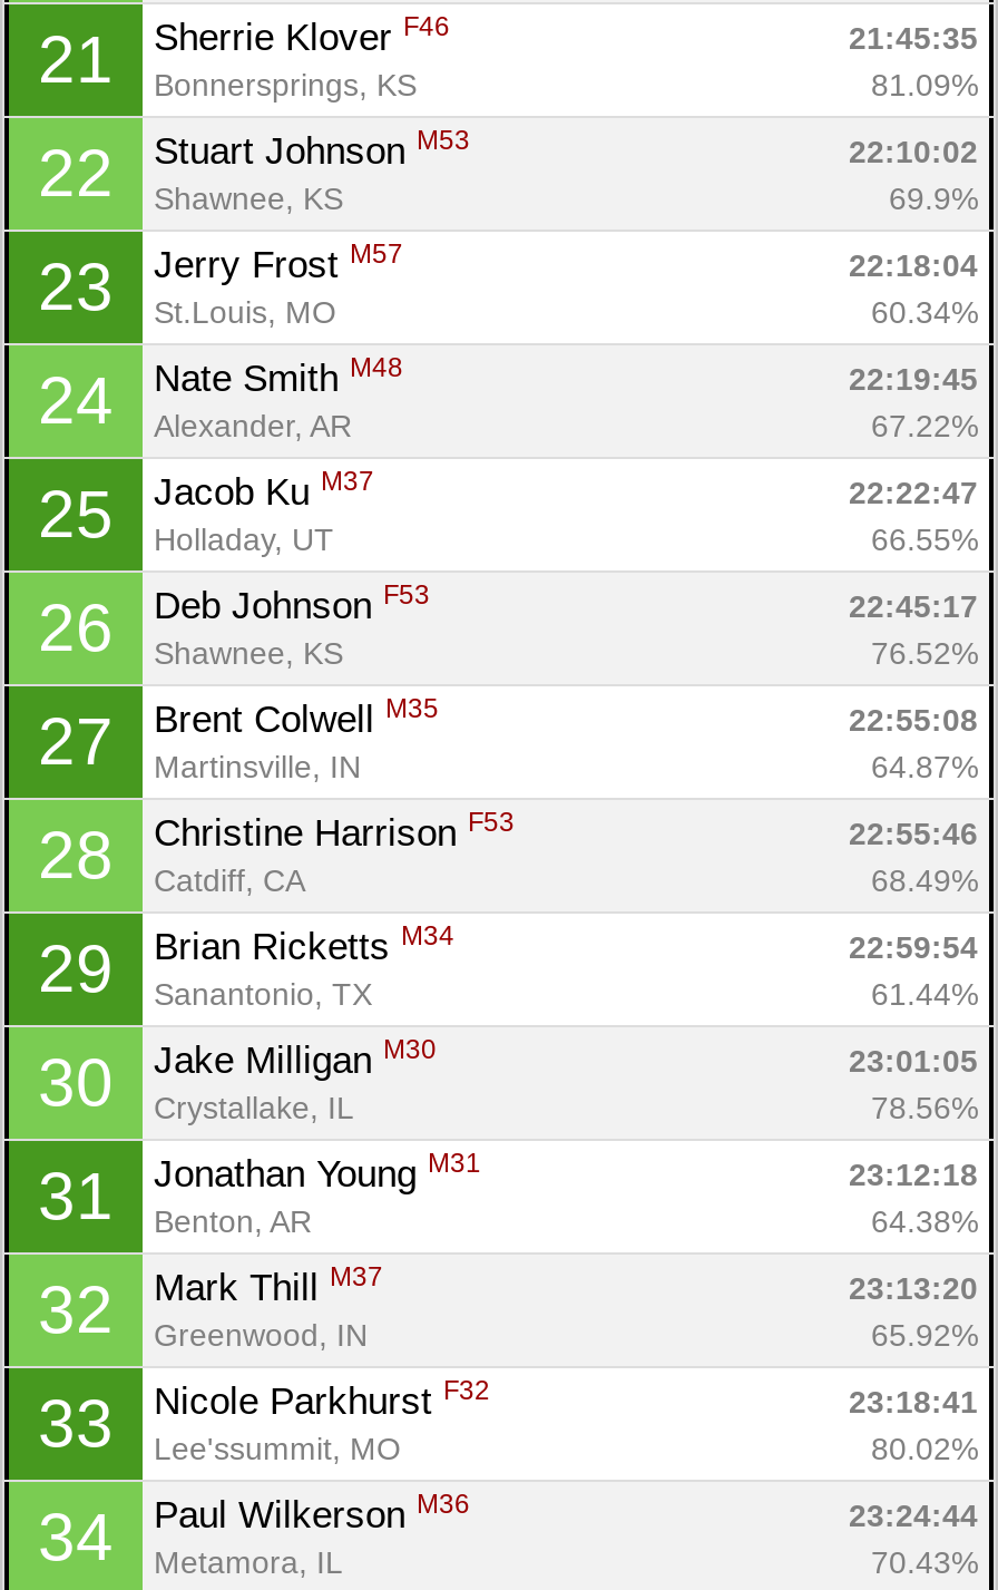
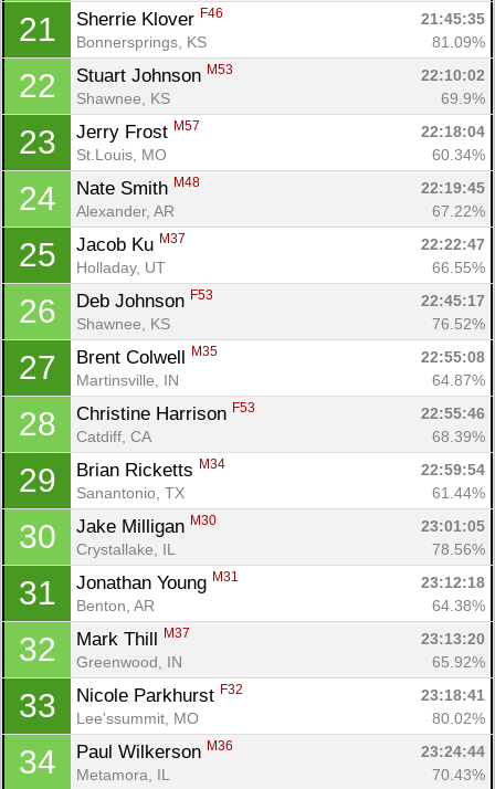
- 68.49%
+ 68.39%
